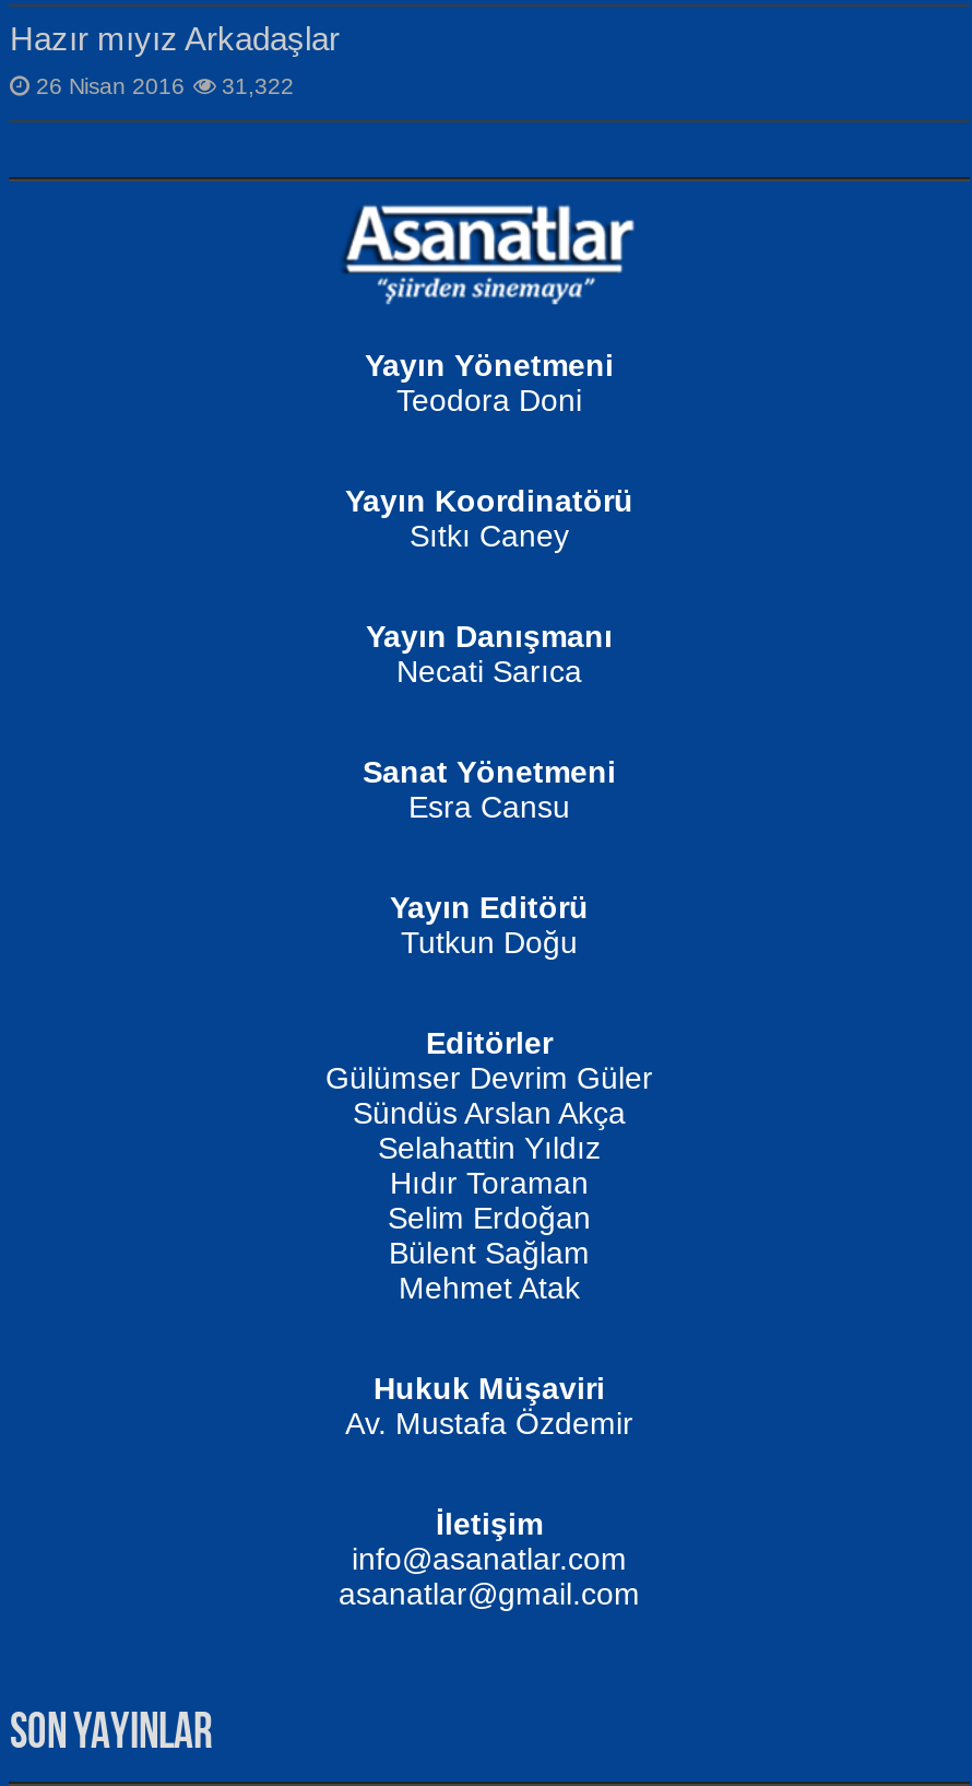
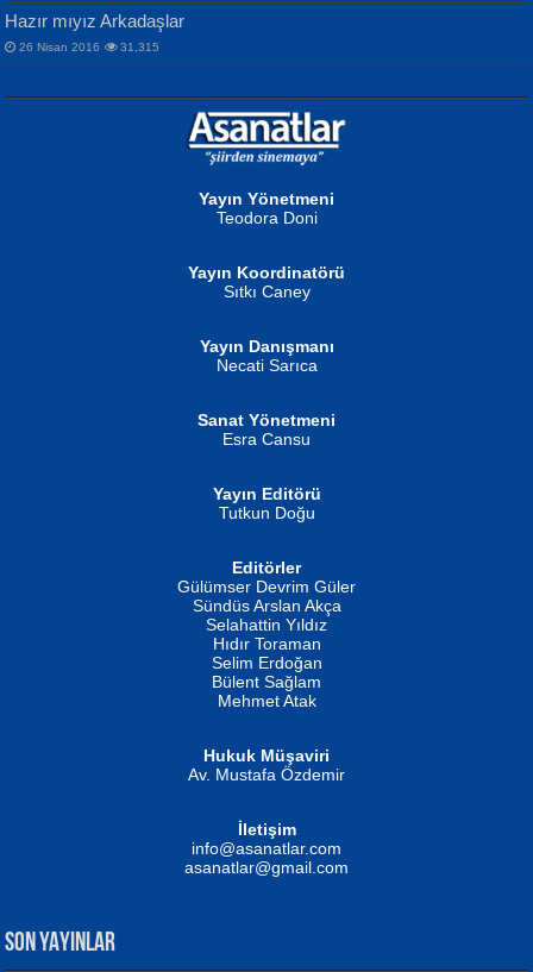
- 26 Nisan 2016 31,322
+ 26 Nisan 2016 31,315
